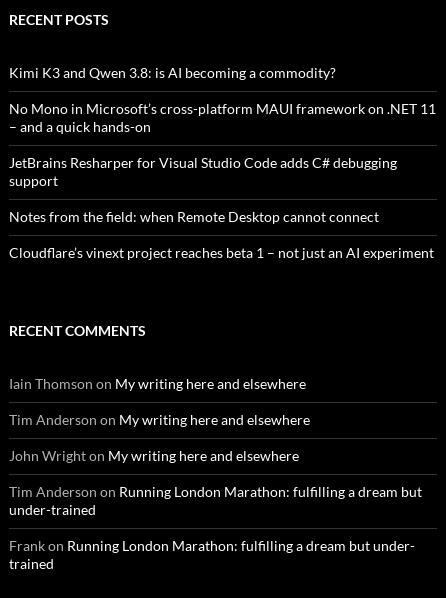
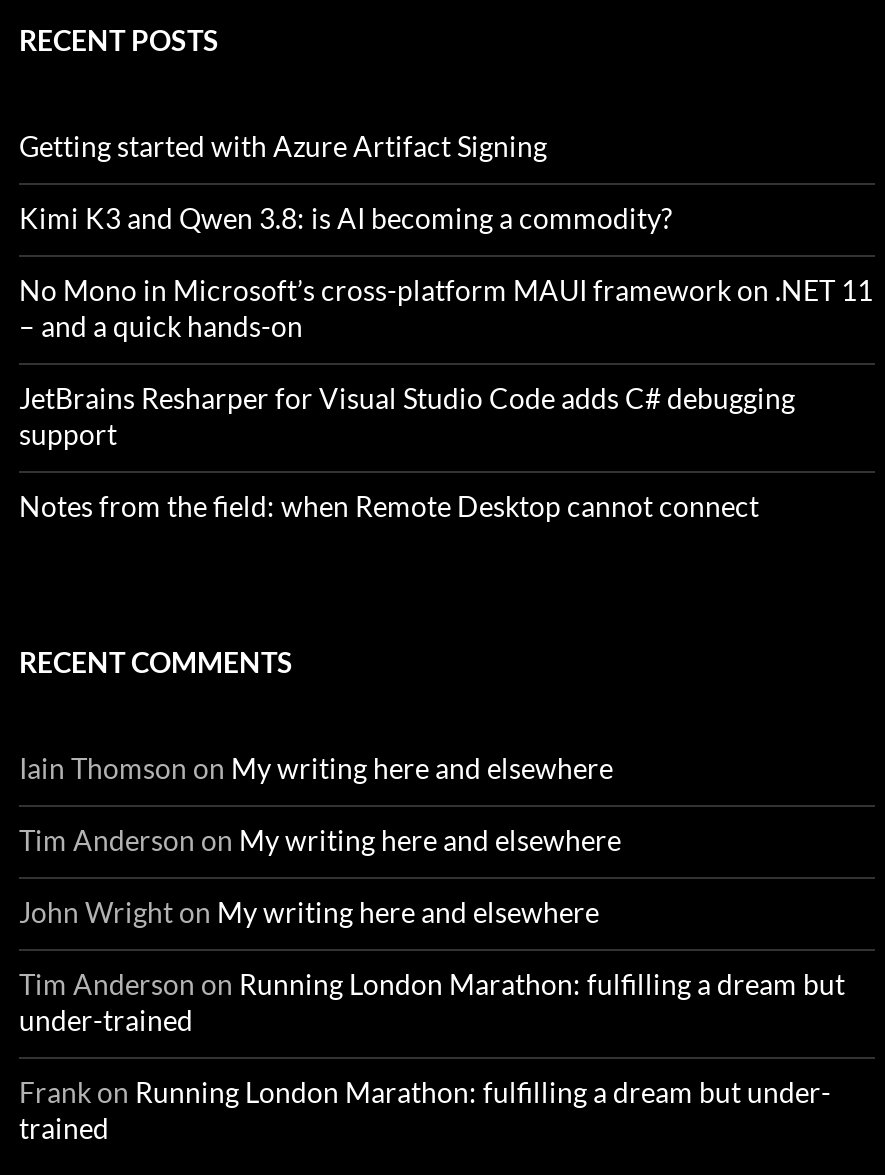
+ Getting started with Azure Artifact Signing

moved down: Kimi K3 and Qwen 3.8: is AI becoming a commodity? | No Mono in Microsoft’s cross-platform MAUI framework on .NET 11 | – and a quick hands-on | JetBrains Resharper for Visual Studio Code adds C# debugging | support | Notes from the field: when Remote Desktop cannot connect

- Cloudflare’s vinext project reaches beta 1 – not just an AI experiment
